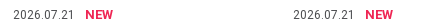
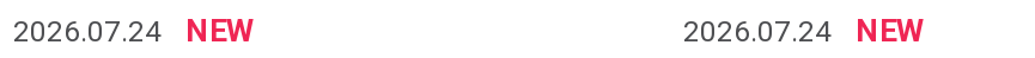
- 2026.07.21 NEW
+ 2026.07.24 NEW

- 2026.07.21 NEW
+ 2026.07.24 NEW
